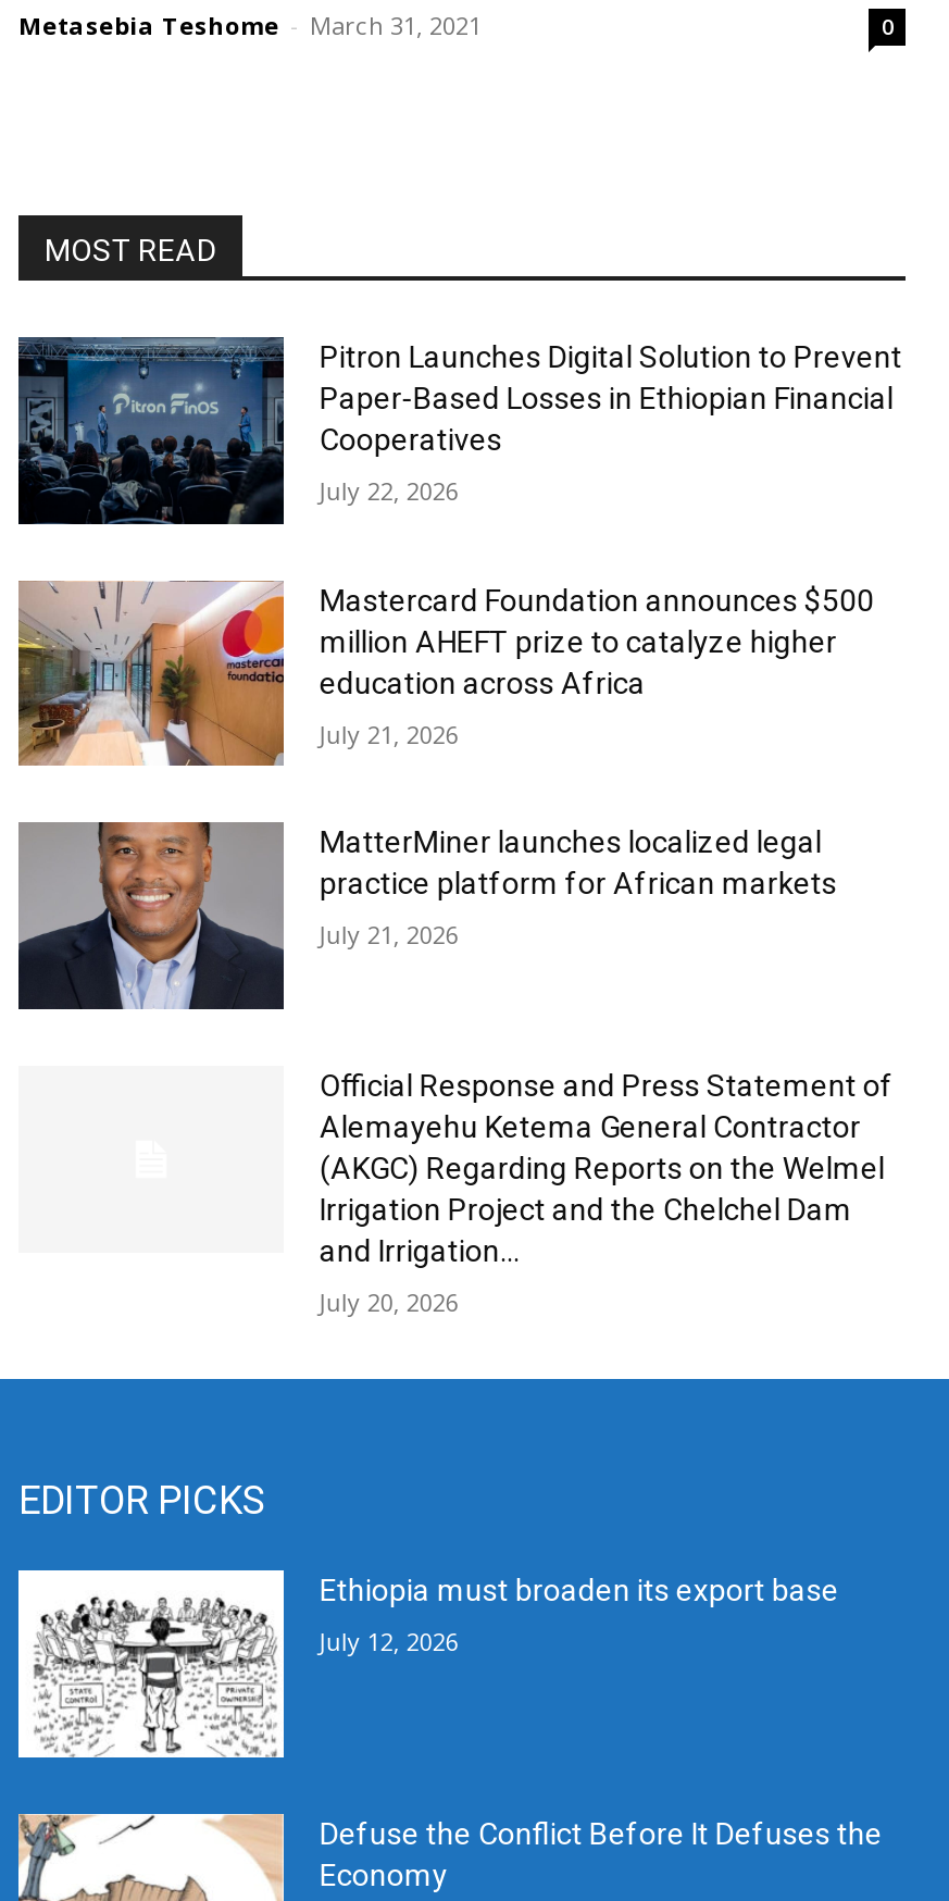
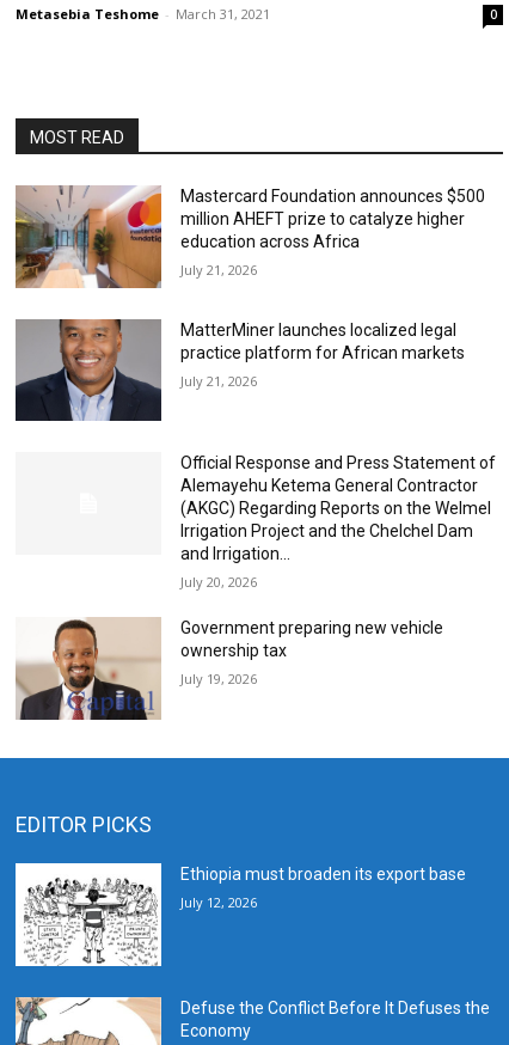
- [image]
- Pitron Launches Digital Solution to Prevent
- Paper-Based Losses in Ethiopian Financial
- Cooperatives
- July 22, 2026

moved up: [image] | Mastercard Foundation announces $500 | million AHEFT prize to catalyze higher | ... | and Irrigation... | July 20, 2026

+ [image]
+ Government preparing new vehicle
+ ownership tax
+ July 19, 2026
